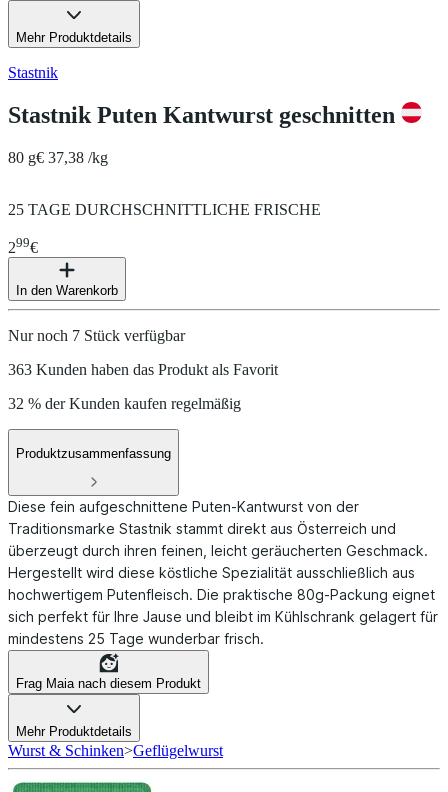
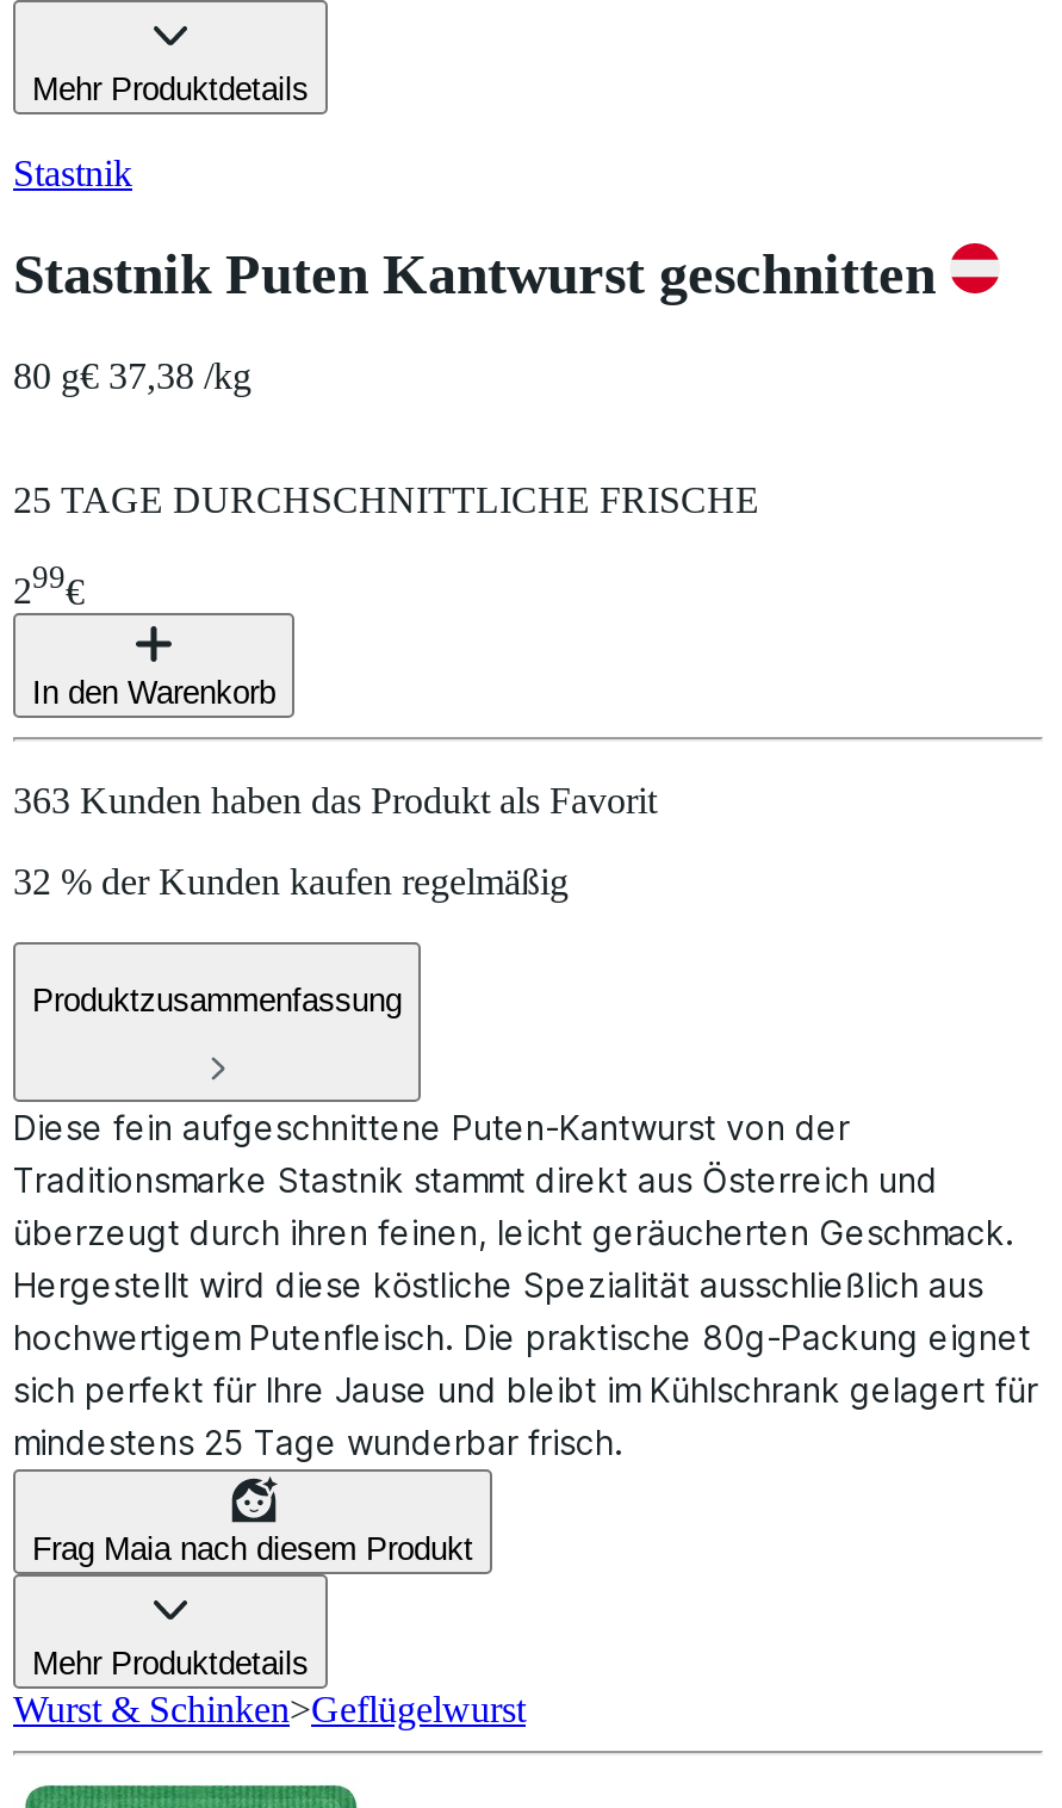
- Nur noch 7 Stück verfügbar
